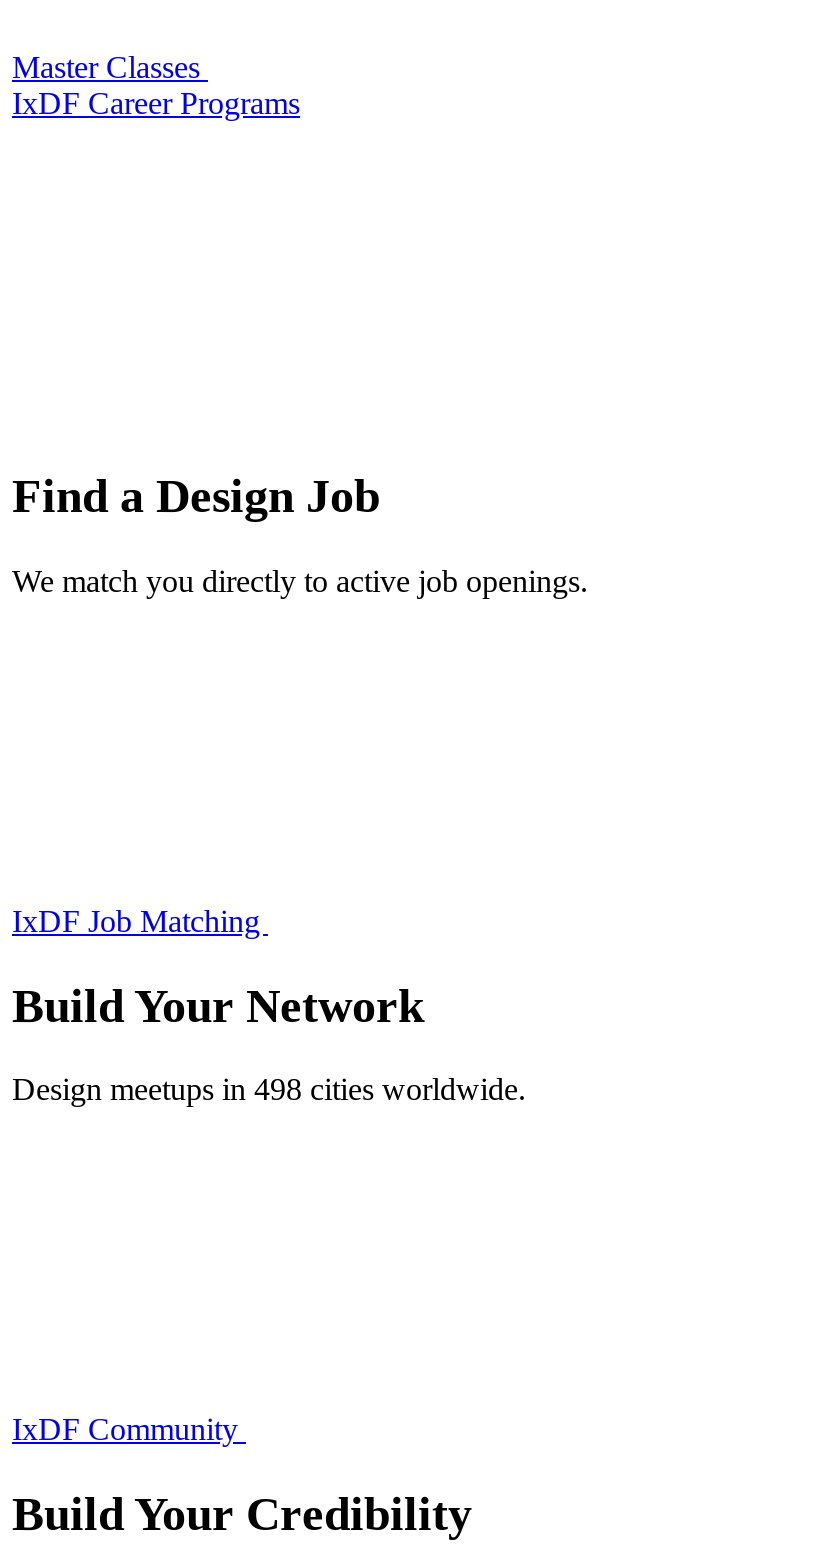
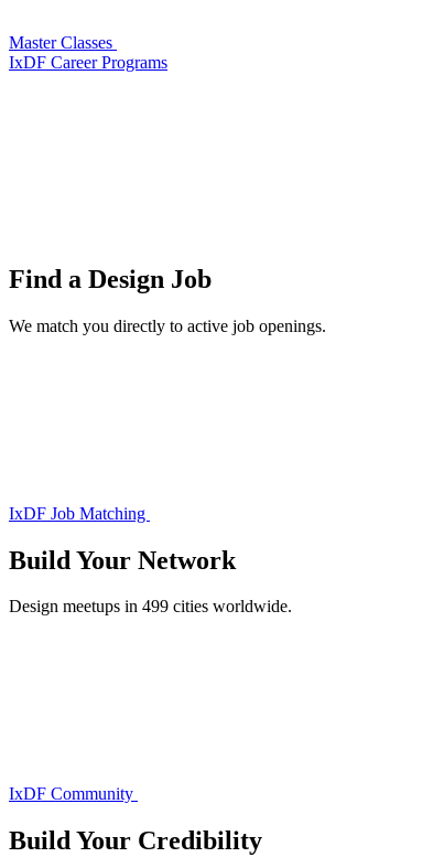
- Design meetups in 498 cities worldwide.
+ Design meetups in 499 cities worldwide.
